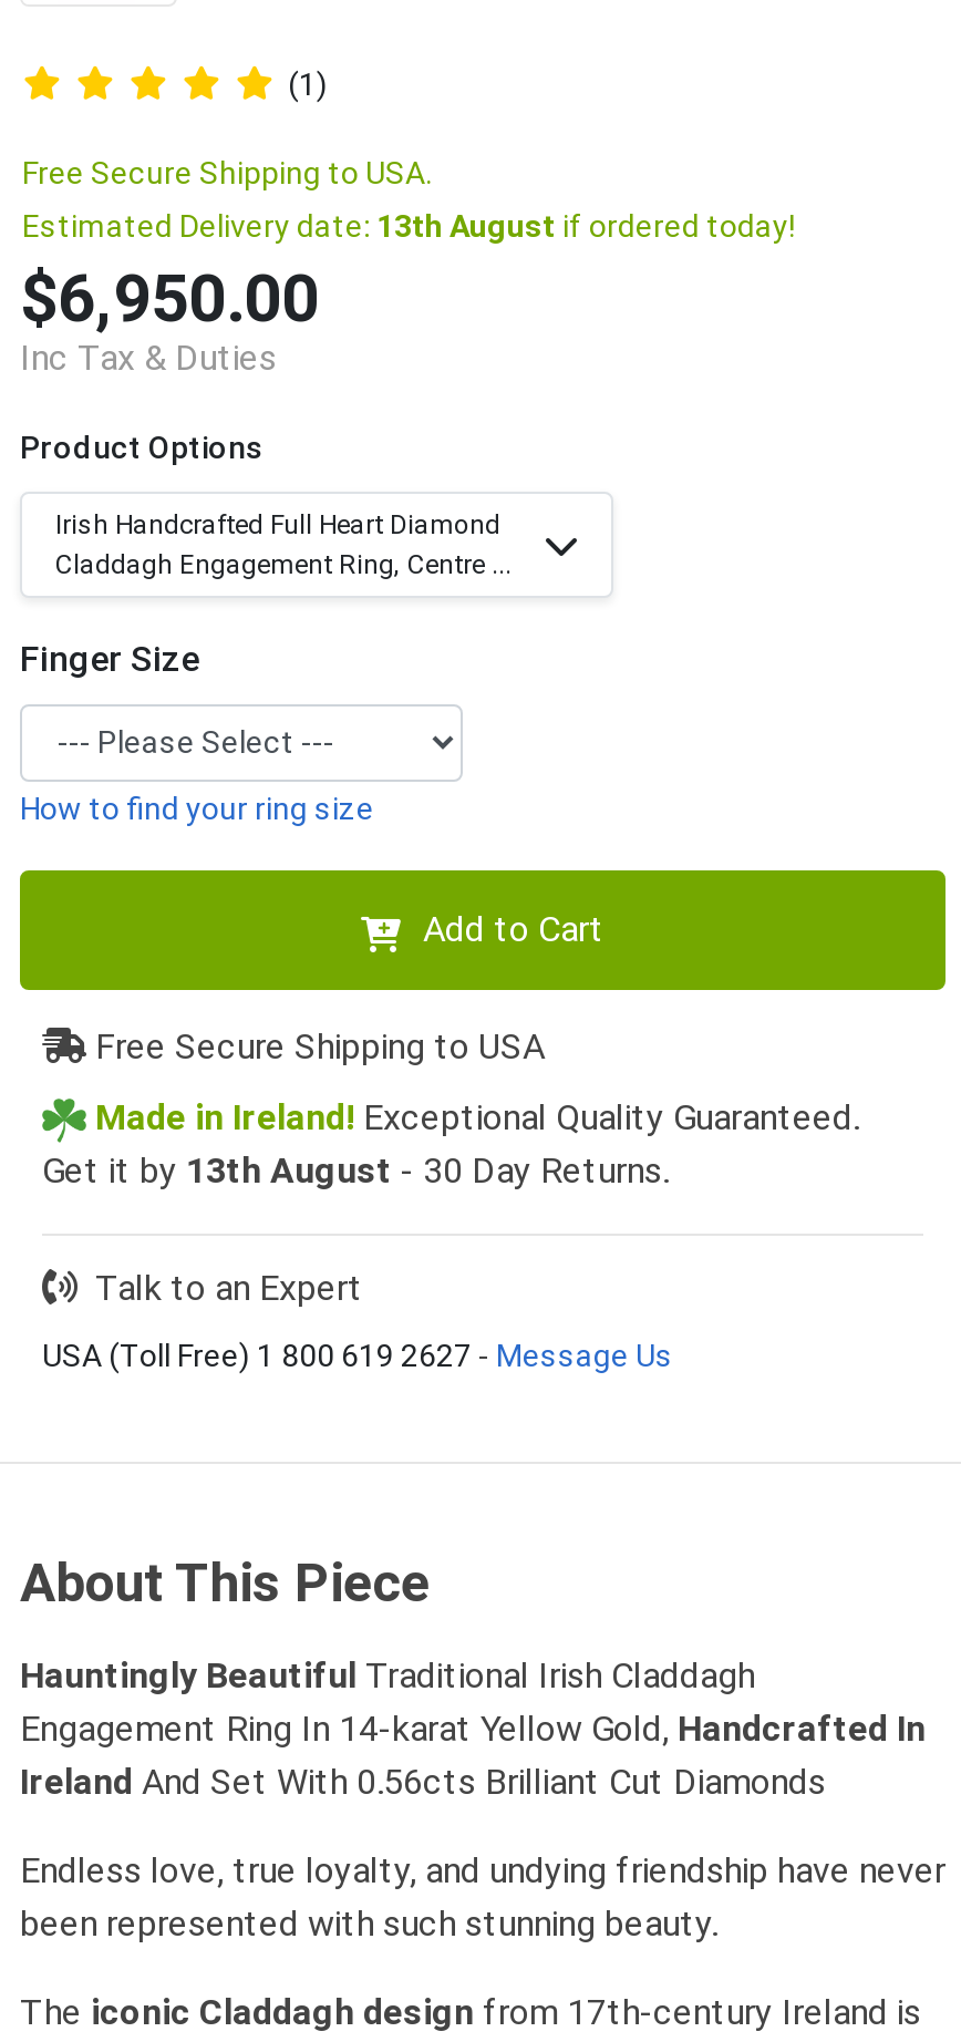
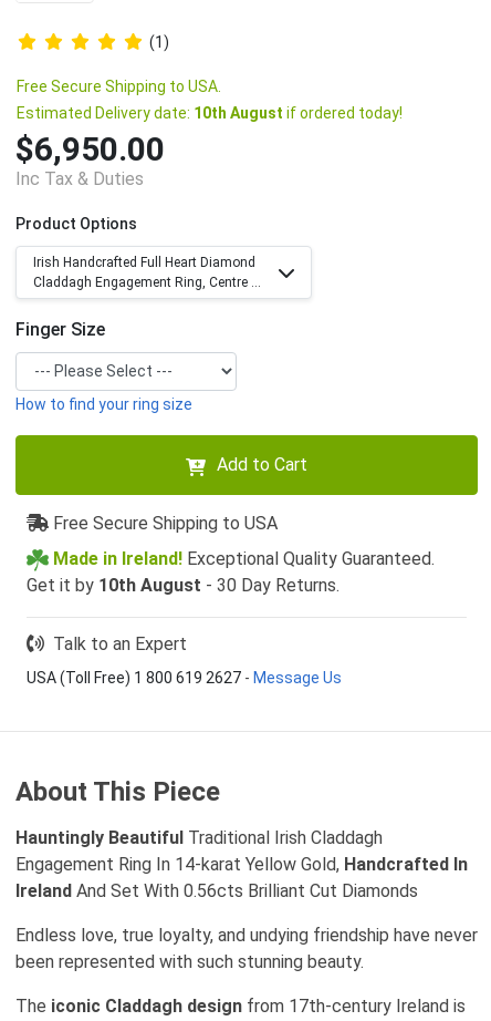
- Estimated Delivery date: 13th August if ordered today!
+ Estimated Delivery date: 10th August if ordered today!

- Get it by 13th August - 30 Day Returns.
+ Get it by 10th August - 30 Day Returns.
